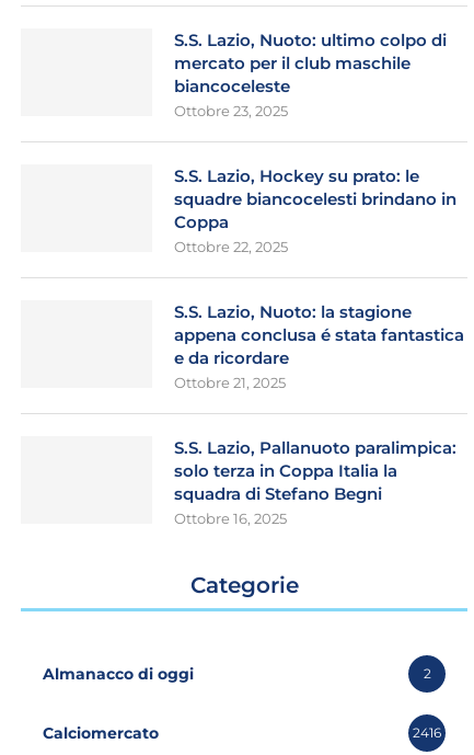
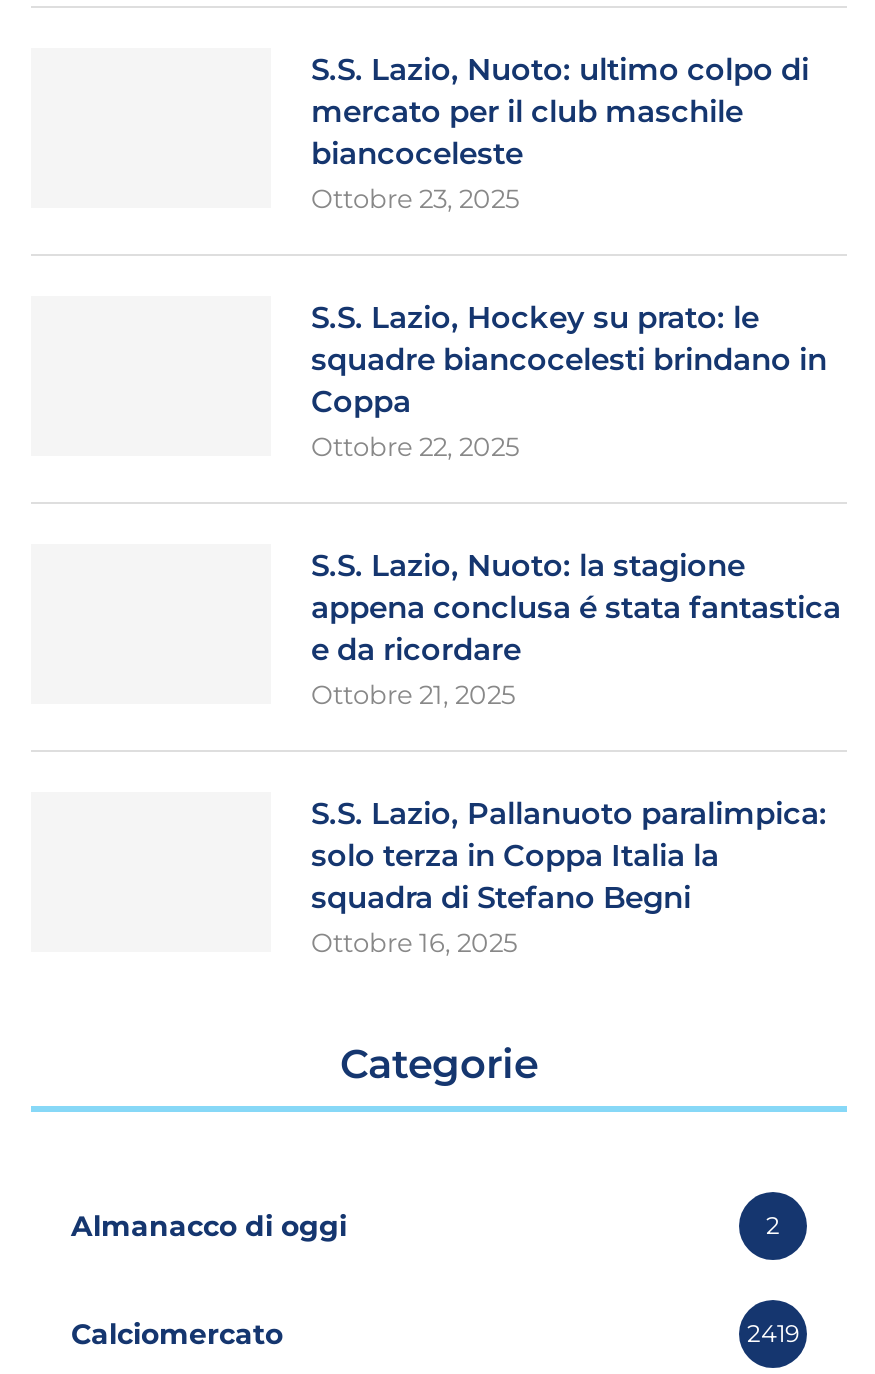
- 2416
+ 2419
